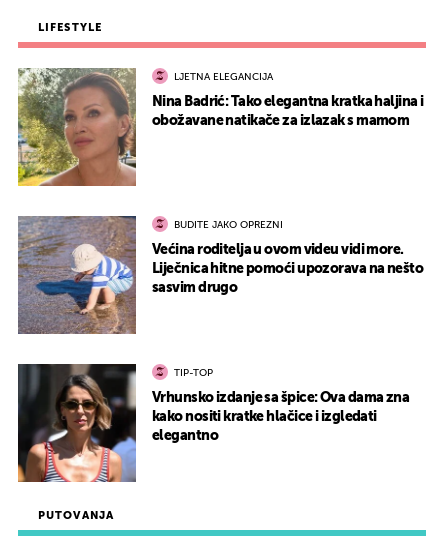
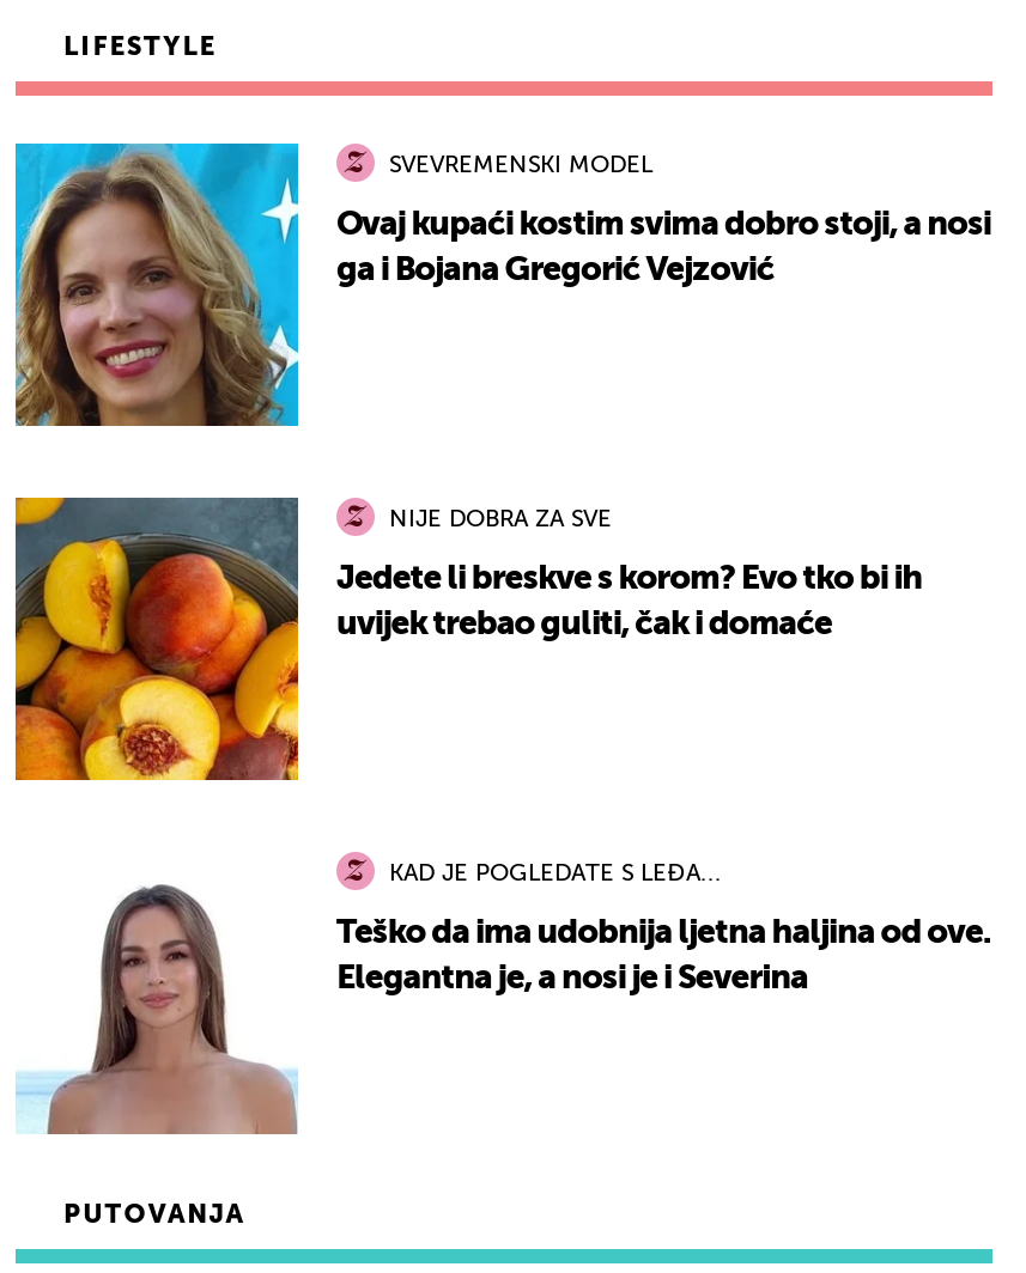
- [image]
- Nina Badrić: Tako elegantna kratka haljina i
- obožavane natikače za izlazak s mamom
+ [image]
+ Ovaj kupaći kostim svima dobro stoji, a nosi
+ ga i Bojana Gregorić Vejzović

- LJETNA ELEGANCIJA
+ SVEVREMENSKI MODEL

- [image]
- Većina roditelja u ovom videu vidi more.
- Liječnica hitne pomoći upozorava na nešto
- sasvim drugo
+ [image]
+ Jedete li breskve s korom? Evo tko bi ih
+ uvijek trebao guliti, čak i domaće

- BUDITE JAKO OPREZNI
+ NIJE DOBRA ZA SVE

- [image]
- Vrhunsko izdanje sa špice: Ova dama zna
- kako nositi kratke hlačice i izgledati
- elegantno
+ [image]
+ Teško da ima udobnija ljetna haljina od ove.
+ Elegantna je, a nosi je i Severina

- TIP-TOP
+ KAD JE POGLEDATE S LEĐA...
